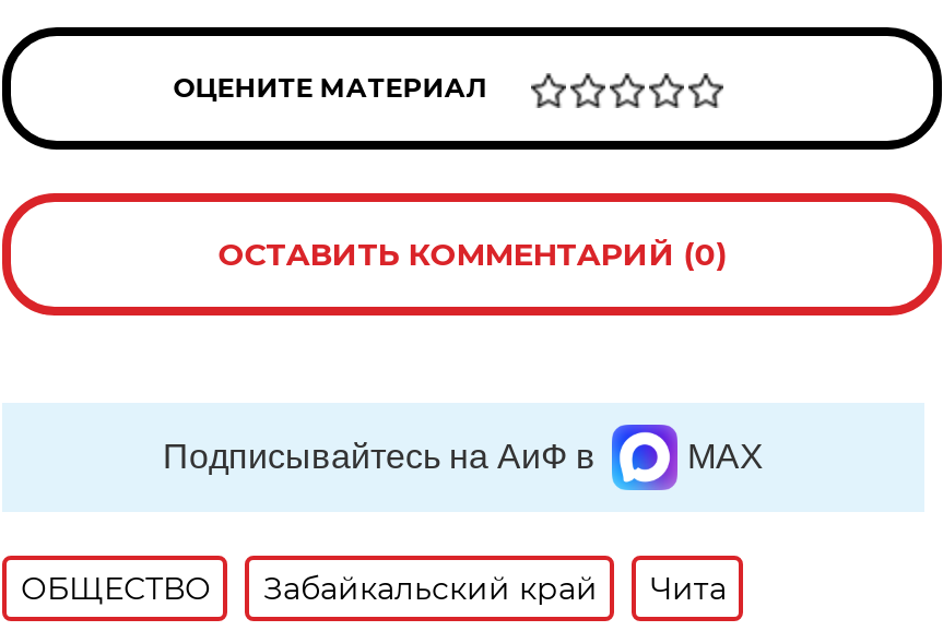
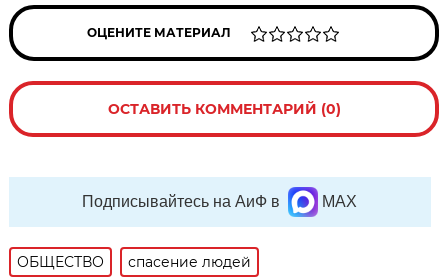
- Забайкальский край
- Чита
+ спасение людей
